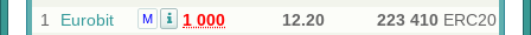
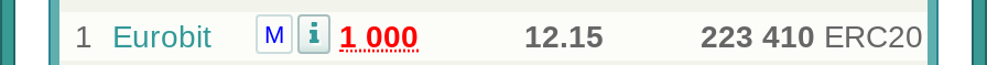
- 12.20
+ 12.15
